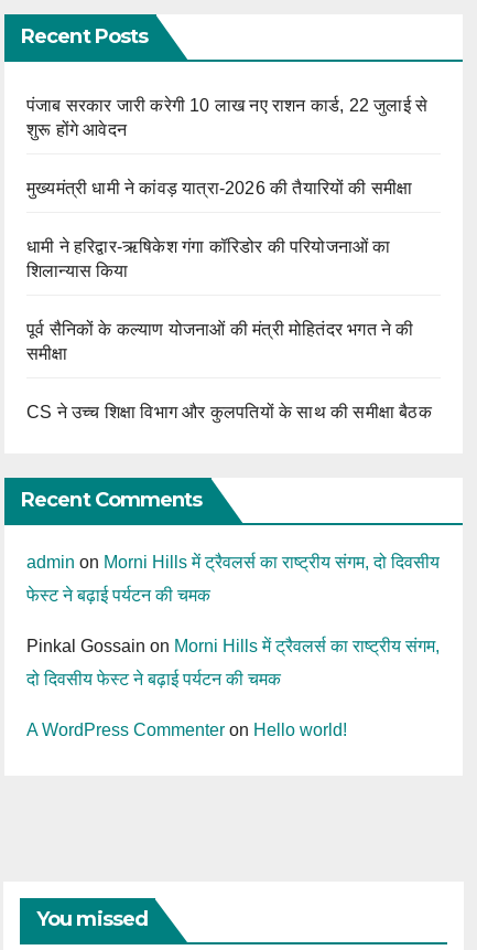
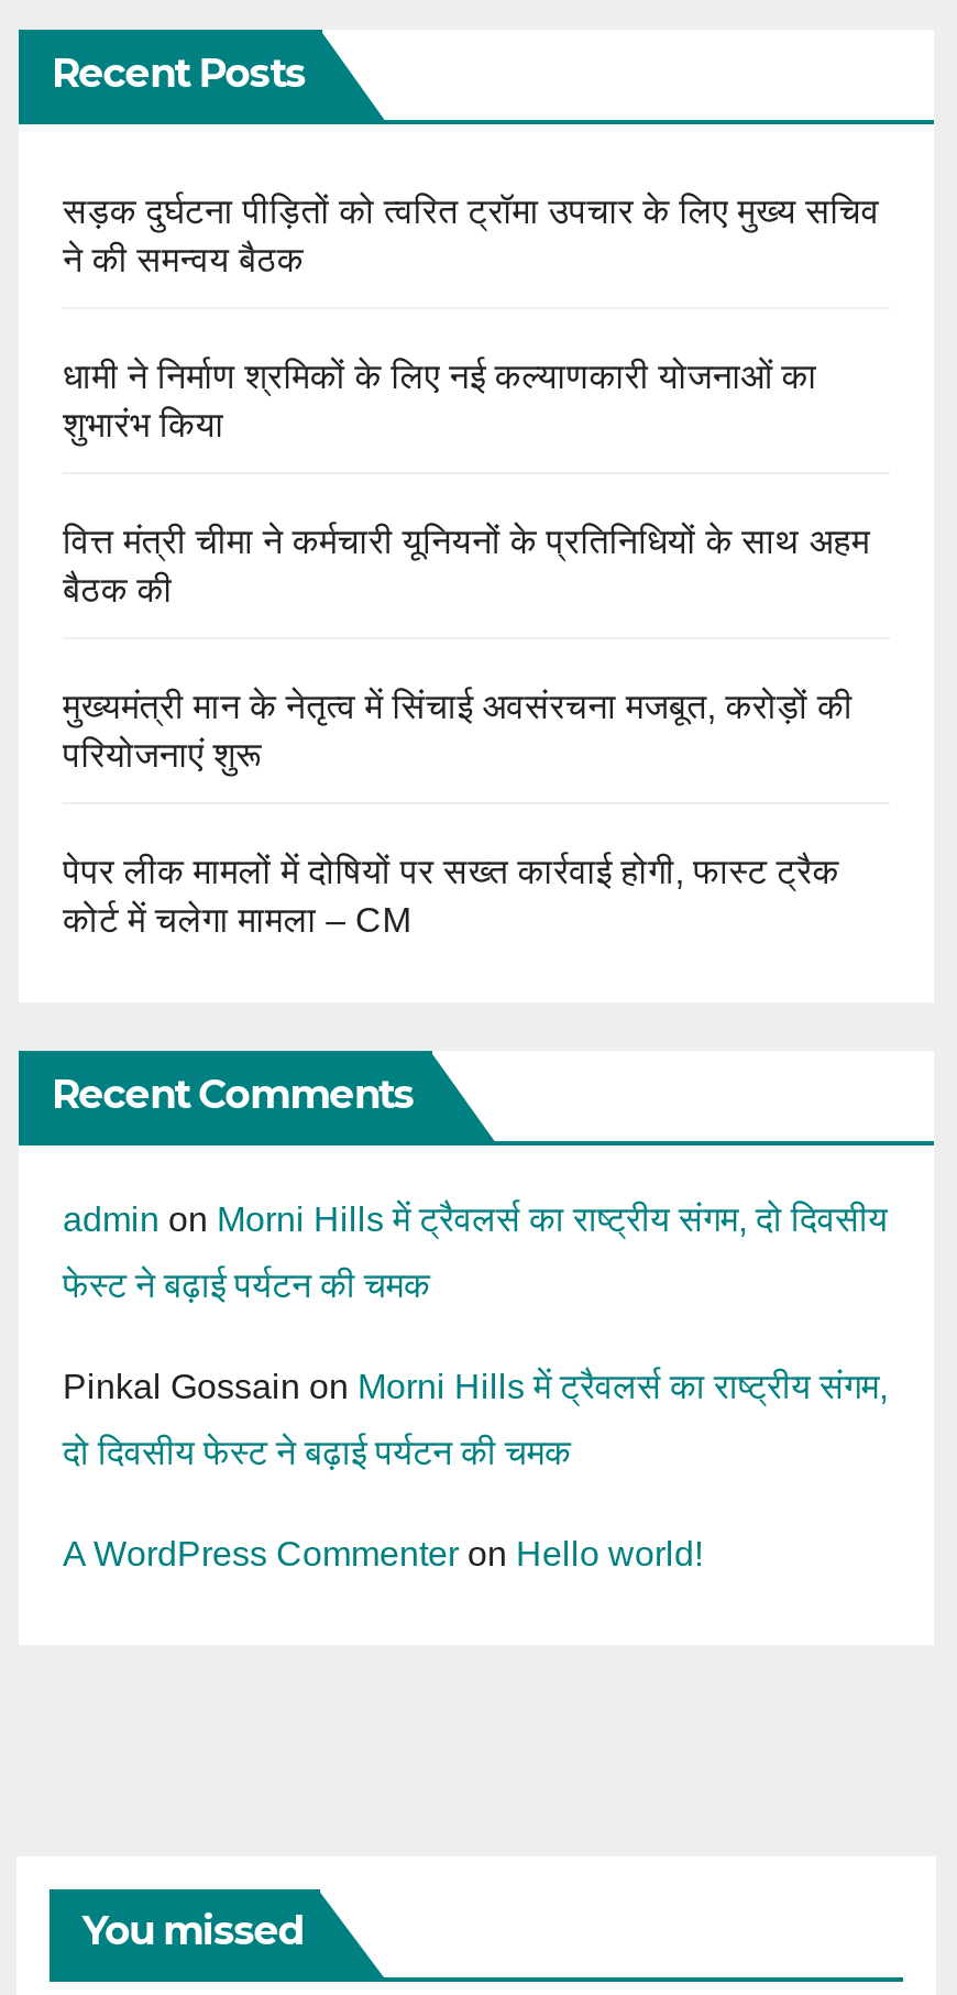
- पंजाब सरकार जारी करेगी 10 लाख नए राशन कार्ड, 22 जुलाई से
- शुरू होंगे आवेदन
+ सड़क दुर्घटना पीड़ितों को त्वरित ट्रॉमा उपचार के लिए मुख्य सचिव
+ ने की समन्वय बैठक

- मुख्यमंत्री धामी ने कांवड़ यात्रा-2026 की तैयारियों की समीक्षा
+ धामी ने निर्माण श्रमिकों के लिए नई कल्याणकारी योजनाओं का
+ शुभारंभ किया

- धामी ने हरिद्वार-ऋषिकेश गंगा कॉरिडोर की परियोजनाओं का
- शिलान्यास किया
+ वित्त मंत्री चीमा ने कर्मचारी यूनियनों के प्रतिनिधियों के साथ अहम
+ बैठक की

- पूर्व सैनिकों के कल्याण योजनाओं की मंत्री मोहितंदर भगत ने की
- समीक्षा
+ मुख्यमंत्री मान के नेतृत्व में सिंचाई अवसंरचना मजबूत, करोड़ों की
+ परियोजनाएं शुरू

- CS ने उच्च शिक्षा विभाग और कुलपतियों के साथ की समीक्षा बैठक
+ पेपर लीक मामलों में दोषियों पर सख्त कार्रवाई होगी, फास्ट ट्रैक
+ कोर्ट में चलेगा मामला – CM
